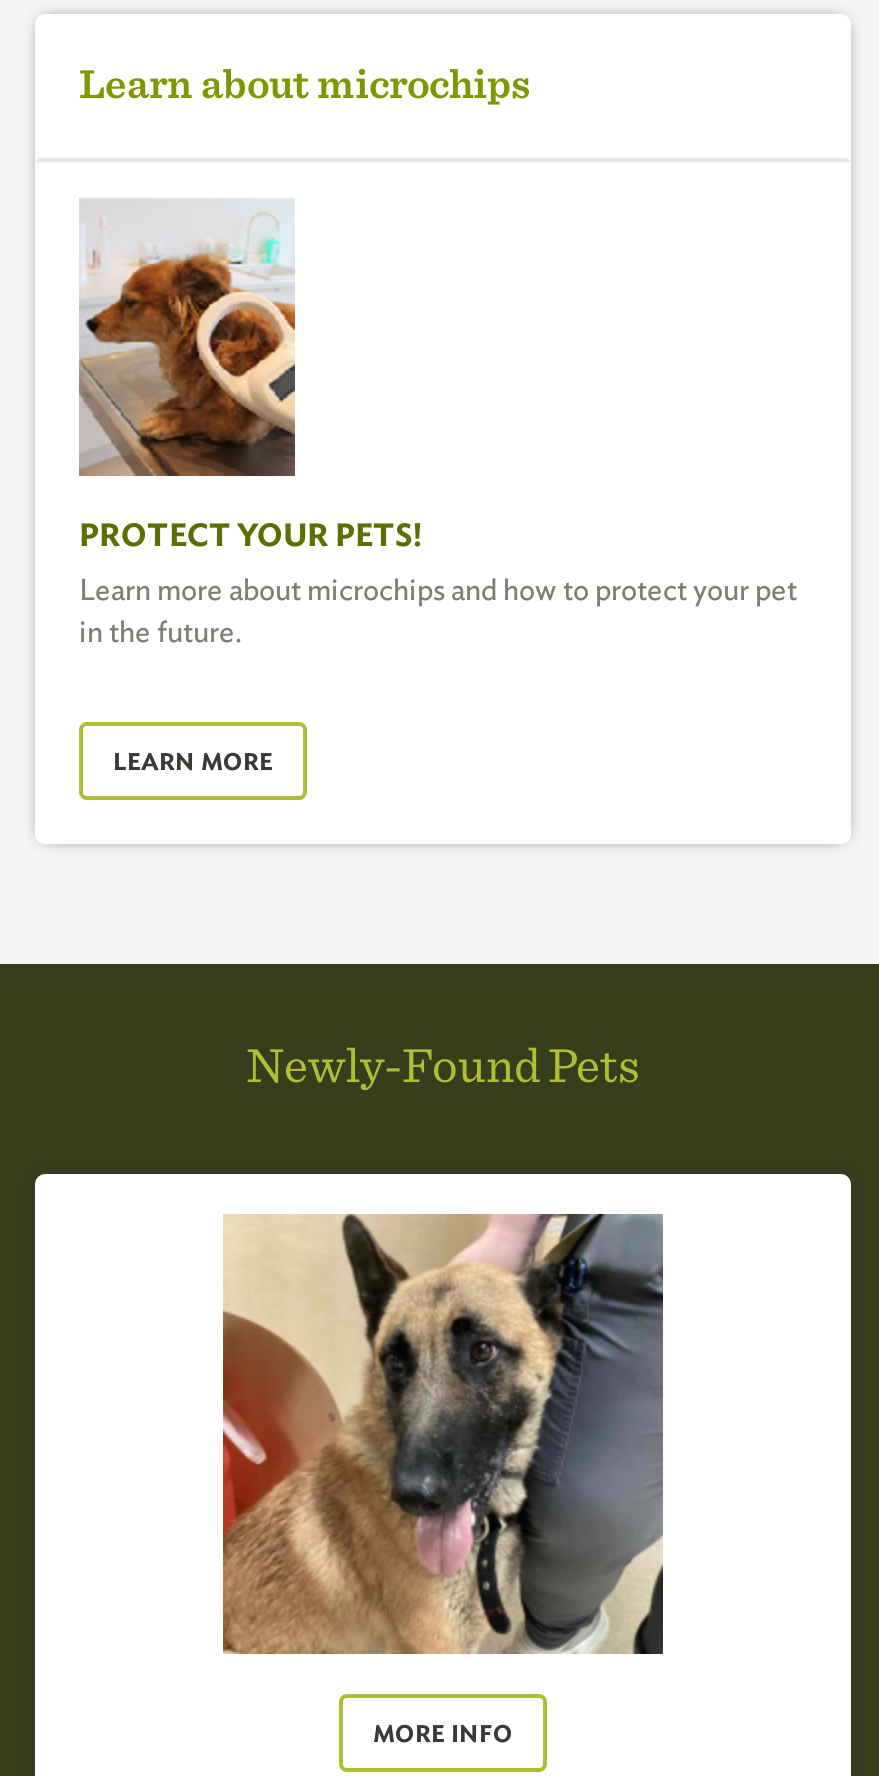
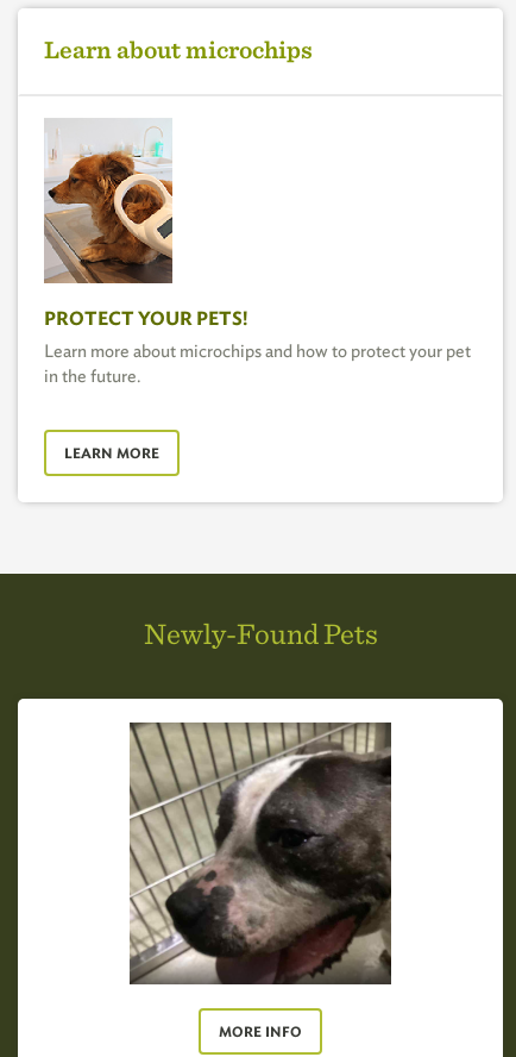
- [image]
+ [image]
